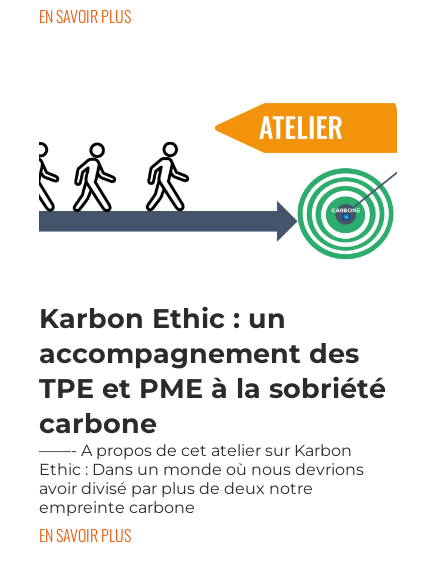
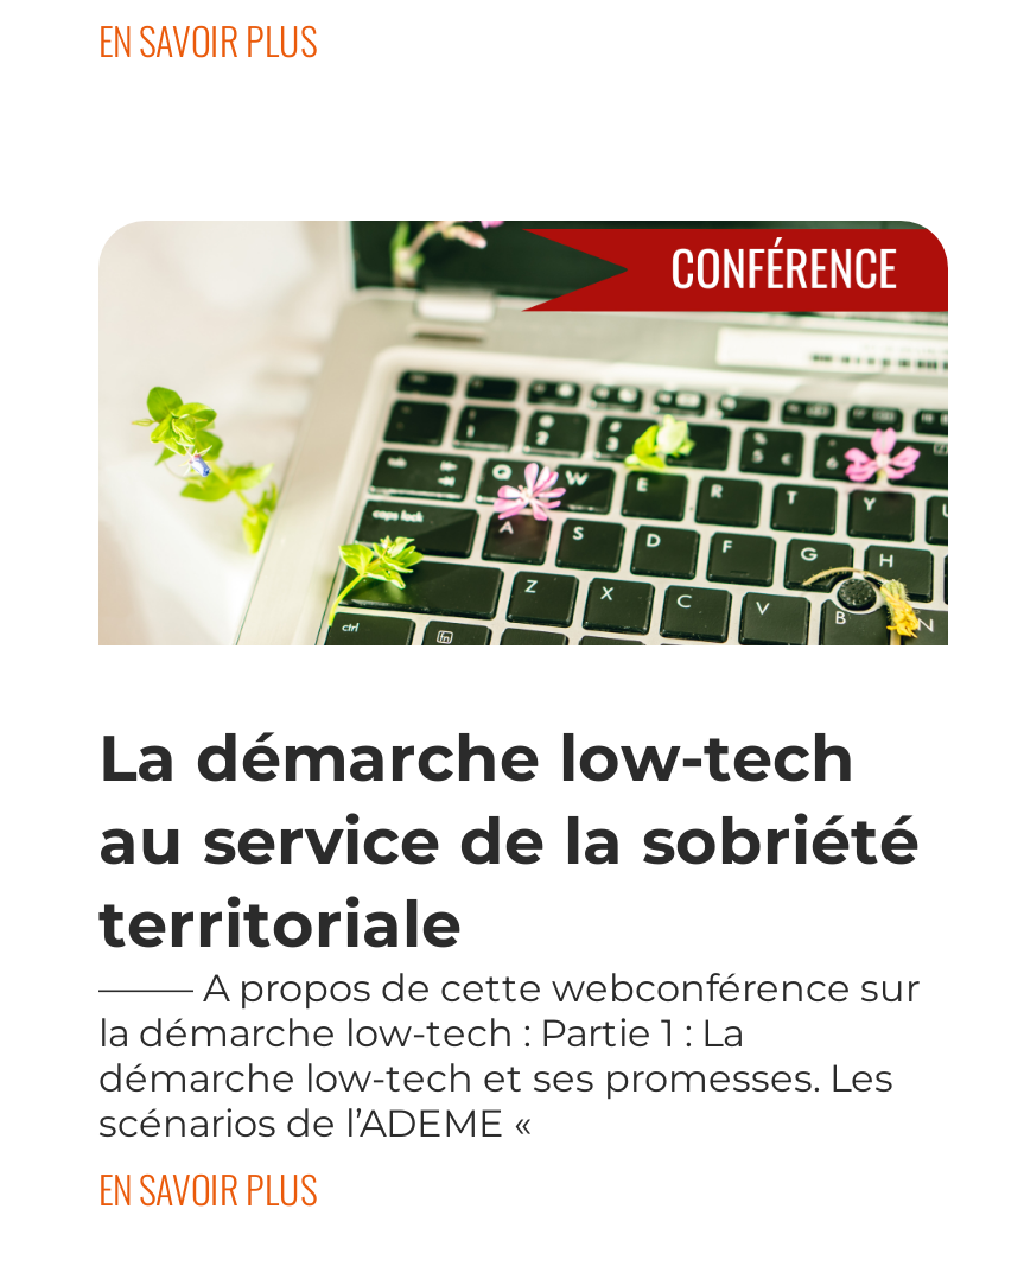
- [image]
- Karbon Ethic : un
- accompagnement des
- TPE et PME à la sobriété
- carbone
- ——- A propos de cet atelier sur Karbon
- Ethic : Dans un monde où nous devrions
- avoir divisé par plus de deux notre
- empreinte carbone
+ [image]
+ La démarche low-tech
+ au service de la sobriété
+ territoriale
+ ——– A propos de cette webconférence sur
+ la démarche low-tech : Partie 1 : La
+ démarche low-tech et ses promesses. Les
+ scénarios de l’ADEME «
